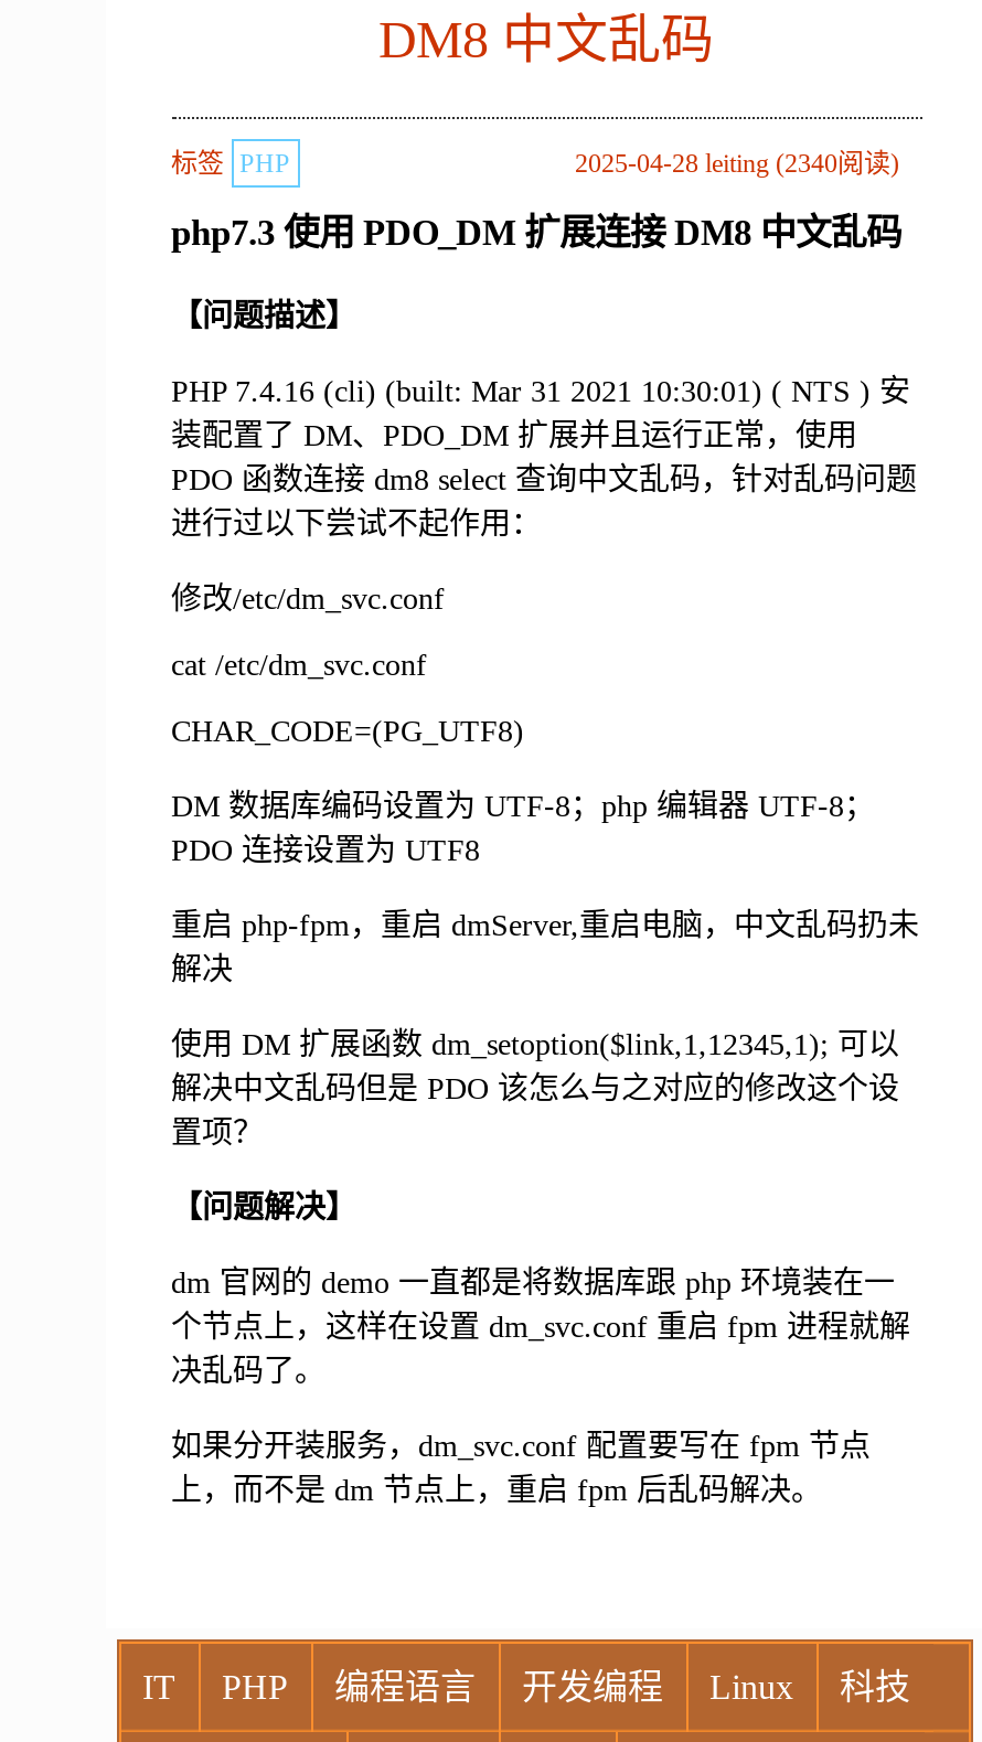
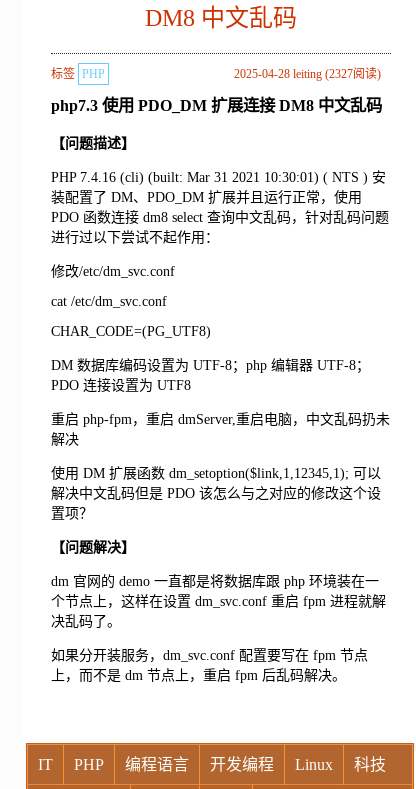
- 2025-04-28 leiting (2340阅读)
+ 2025-04-28 leiting (2327阅读)
